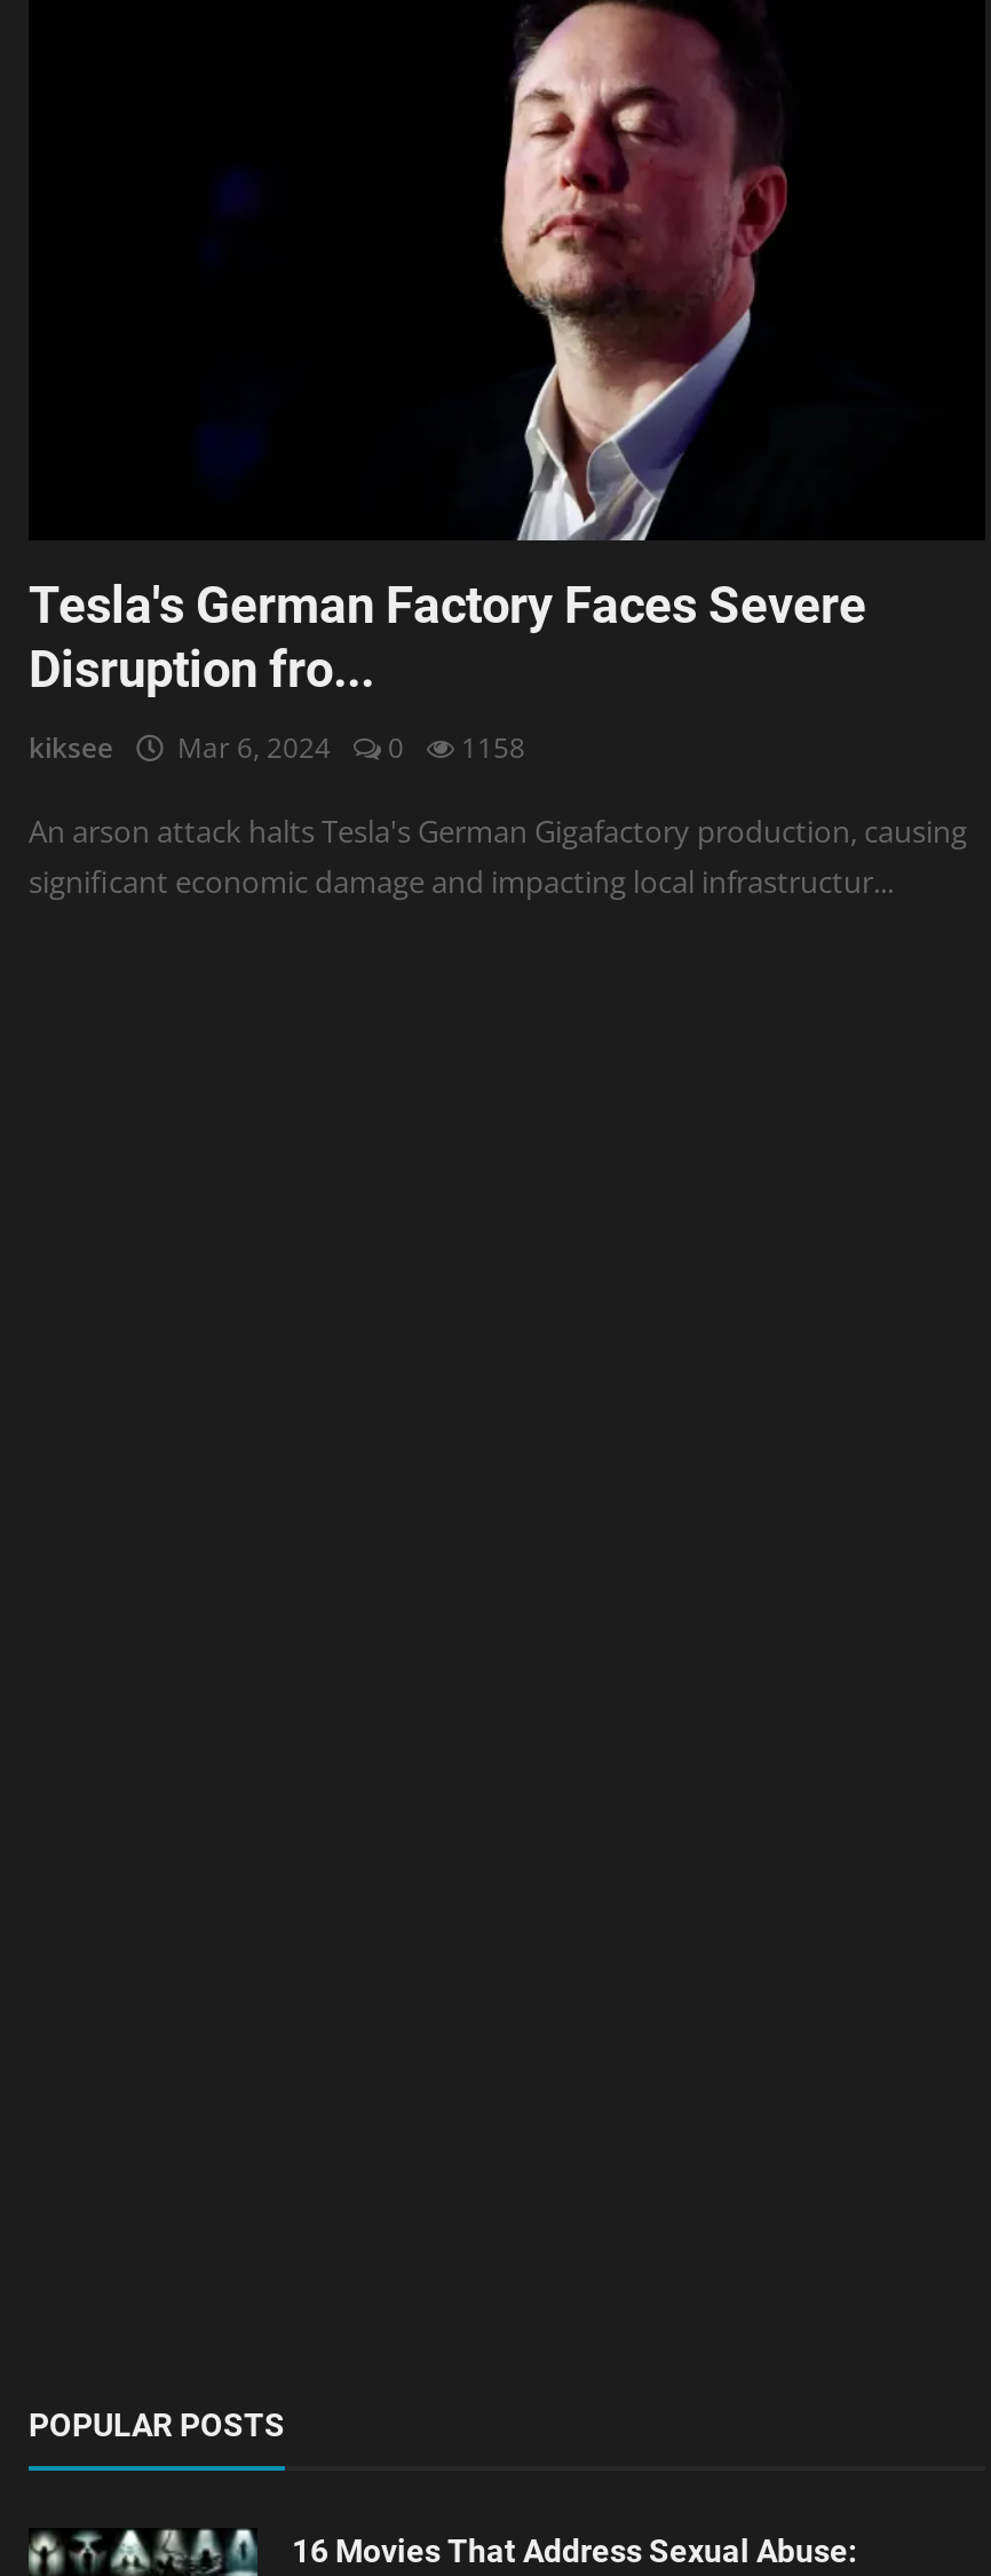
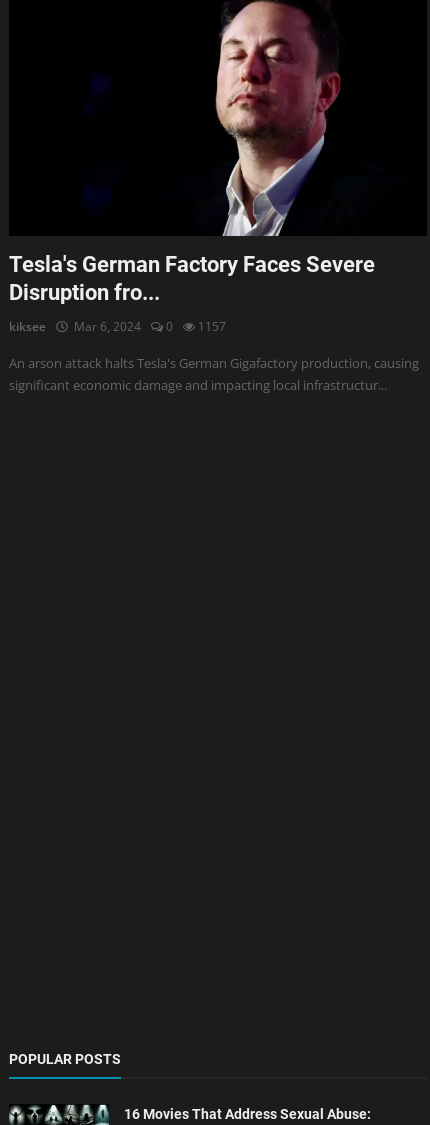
- kiksee Mar 6, 2024 0 1158
+ kiksee Mar 6, 2024 0 1157
